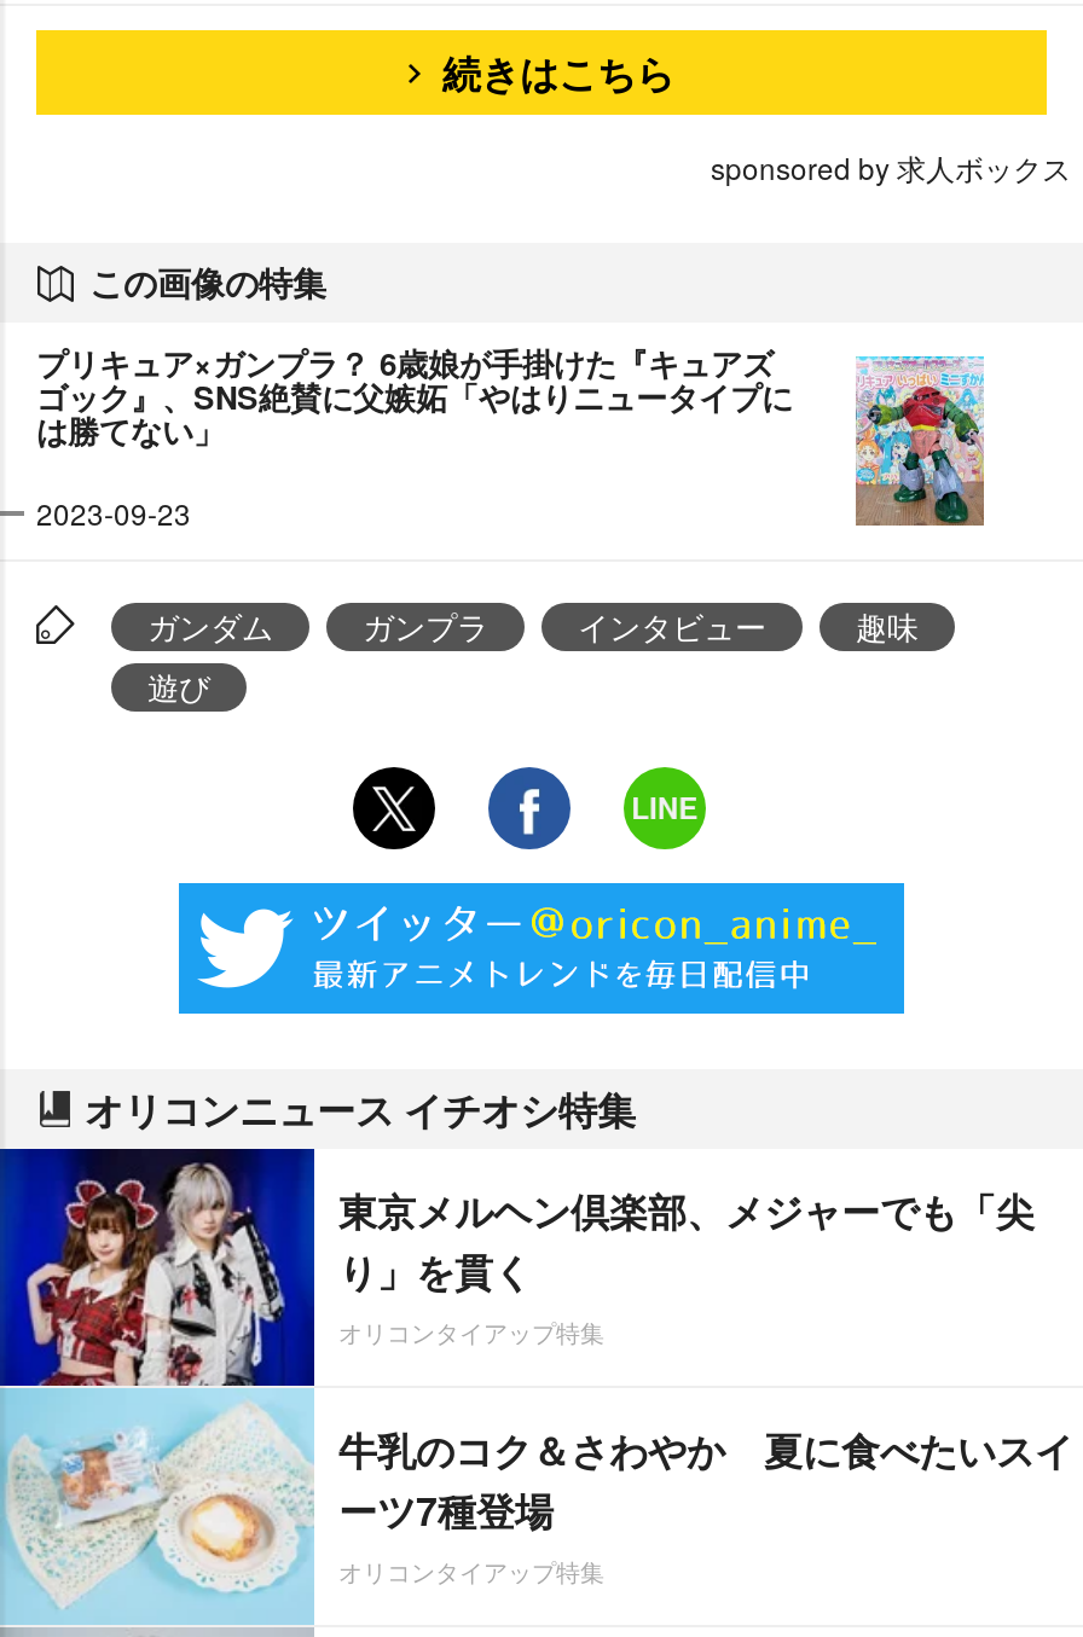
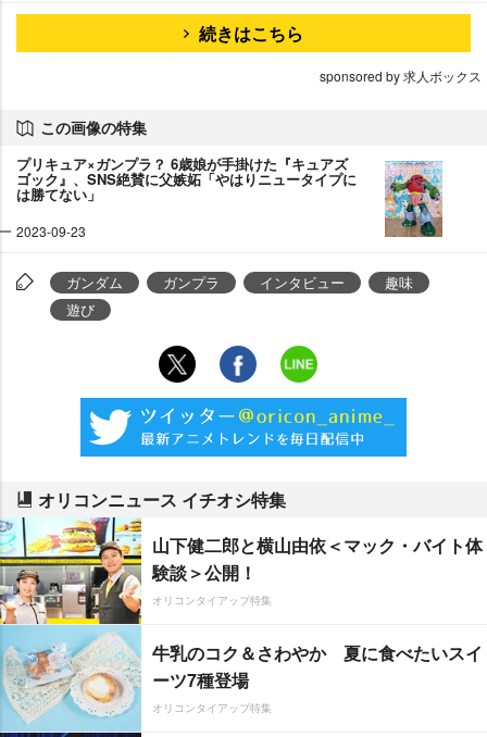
- [image]
- 東京メルヘン倶楽部、メジャーでも「尖
- り」を貫く
+ [image]
+ 山下健二郎と横山由依＜マック・バイト体
+ 験談＞公開！
